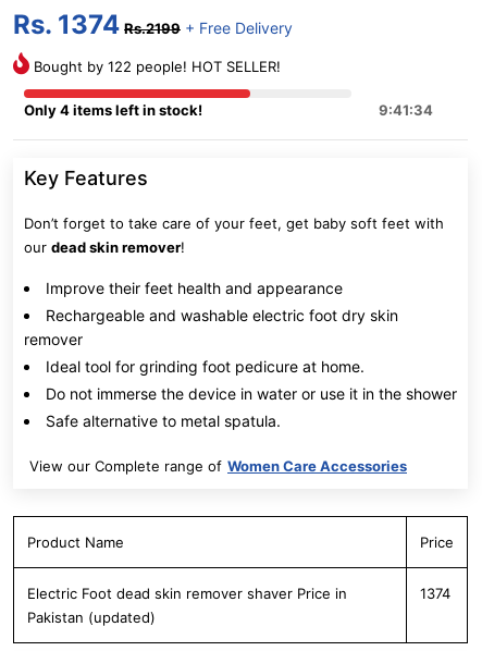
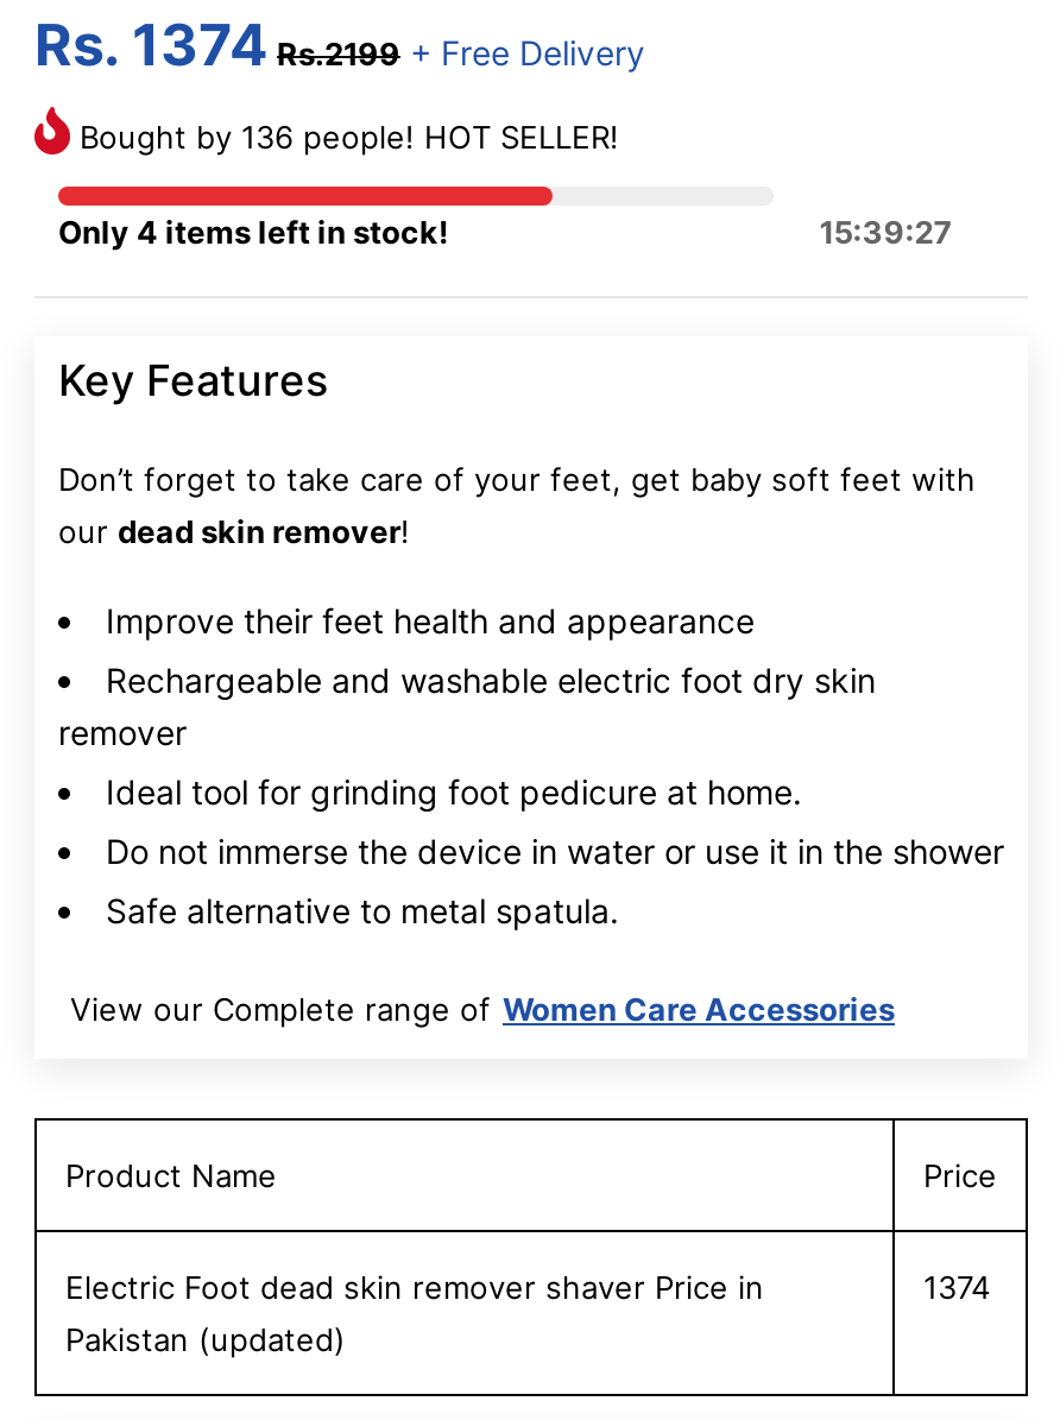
- Bought by 122 people! HOT SELLER!
+ Bought by 136 people! HOT SELLER!

- 9:41:34
+ 15:39:27
